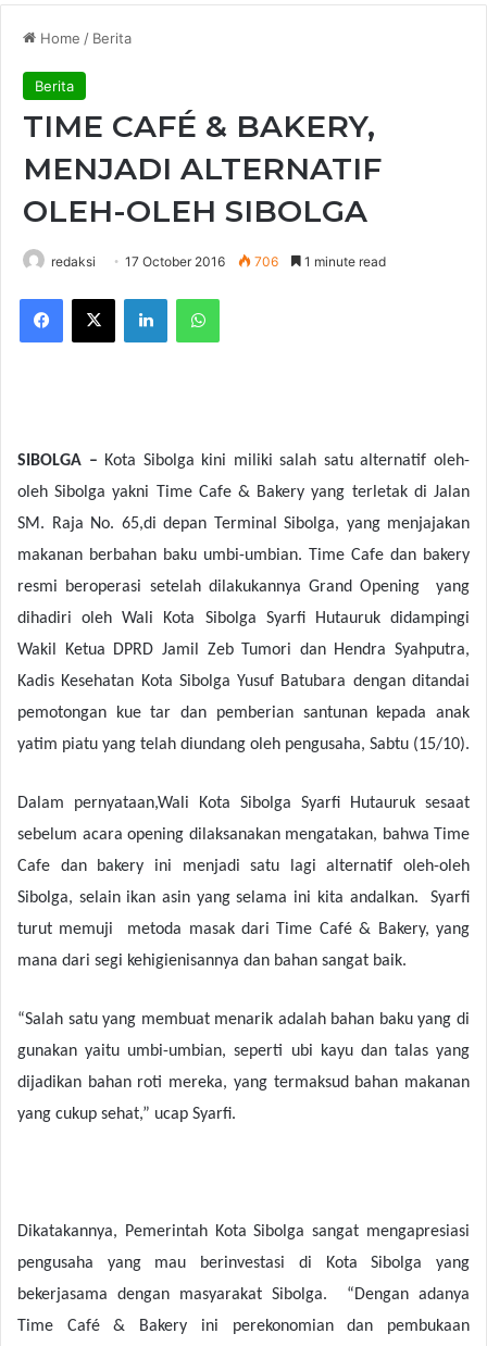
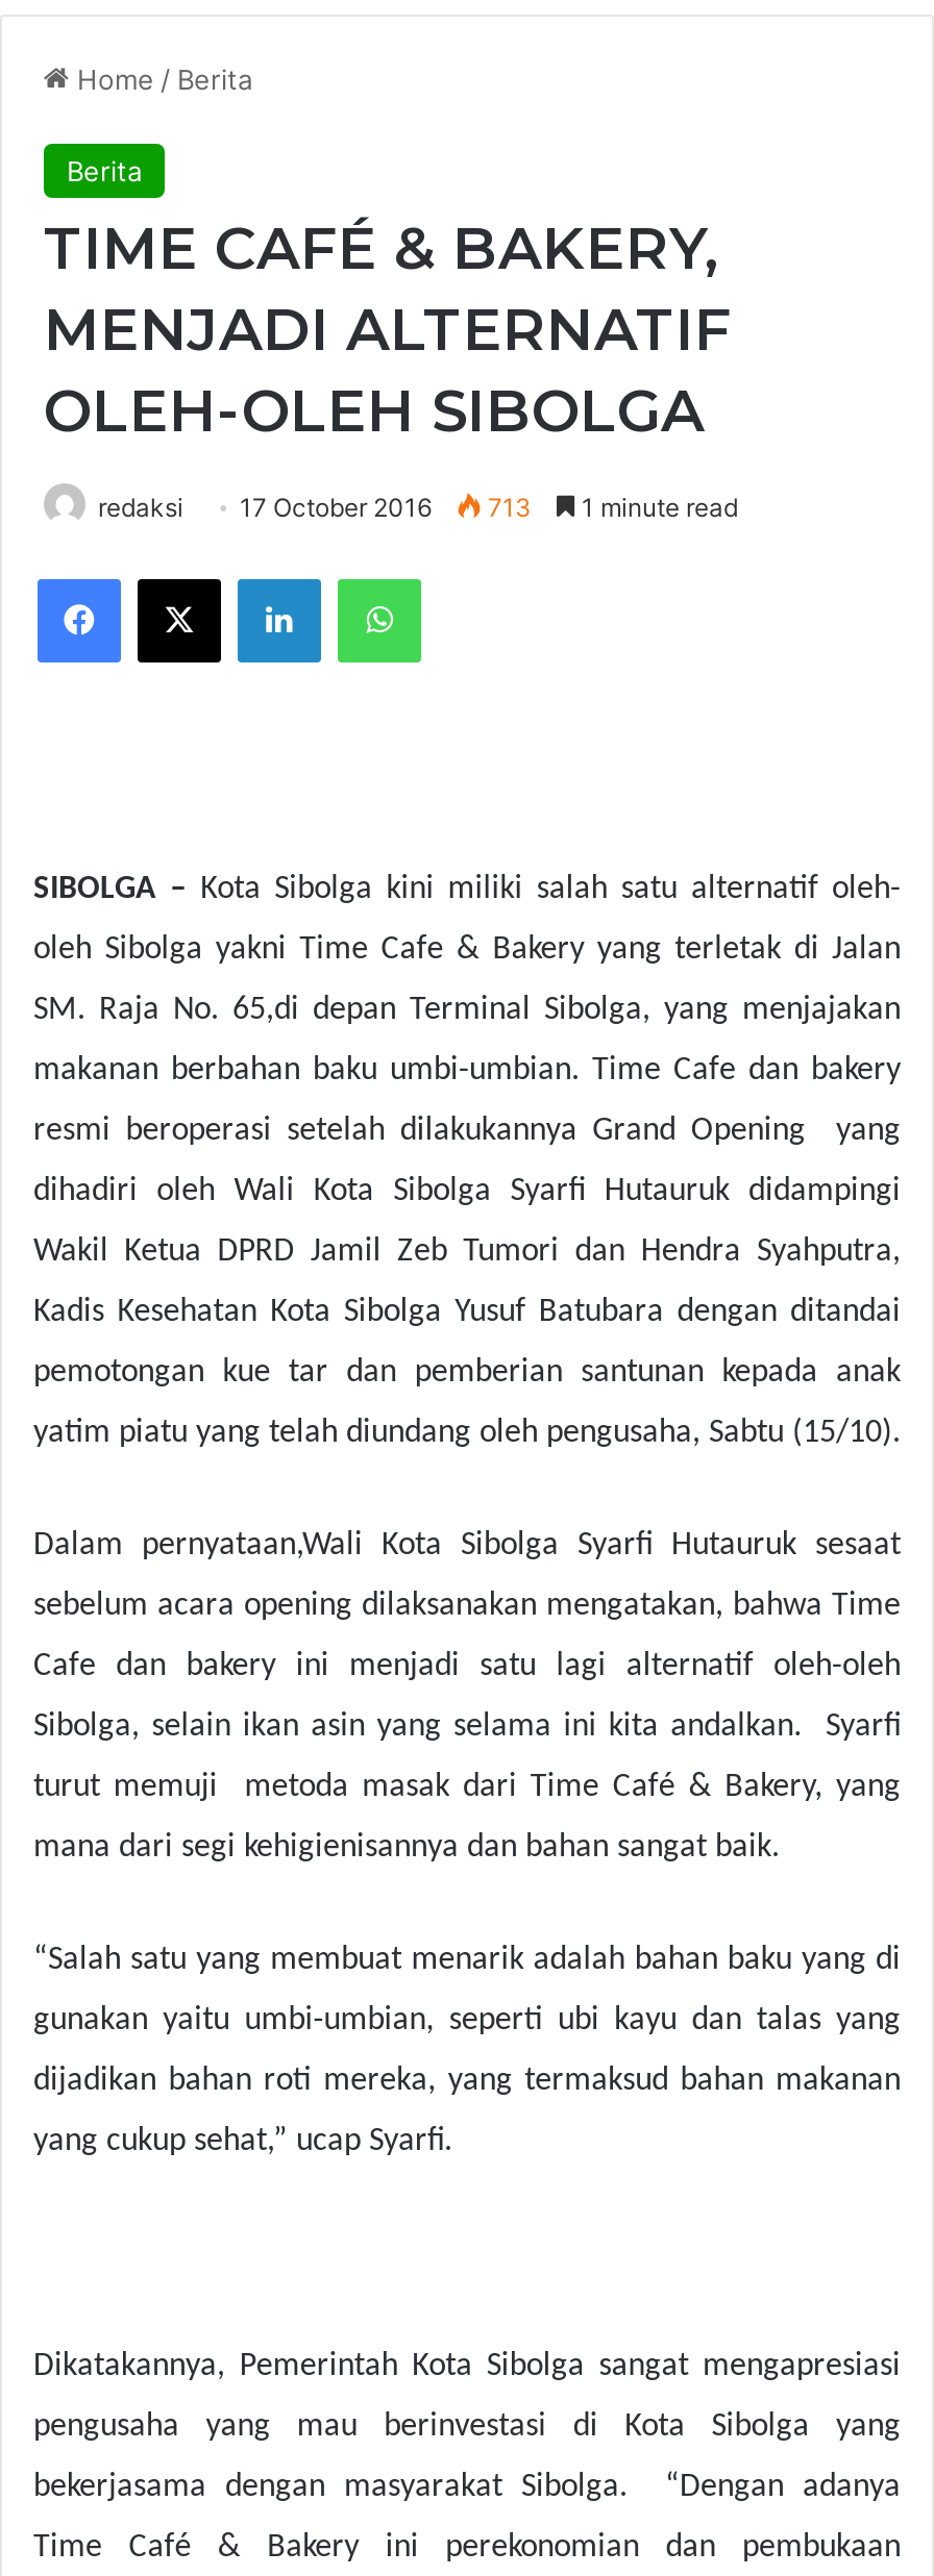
- redaksi 17 October 2016 706 1 minute read
+ redaksi 17 October 2016 713 1 minute read
